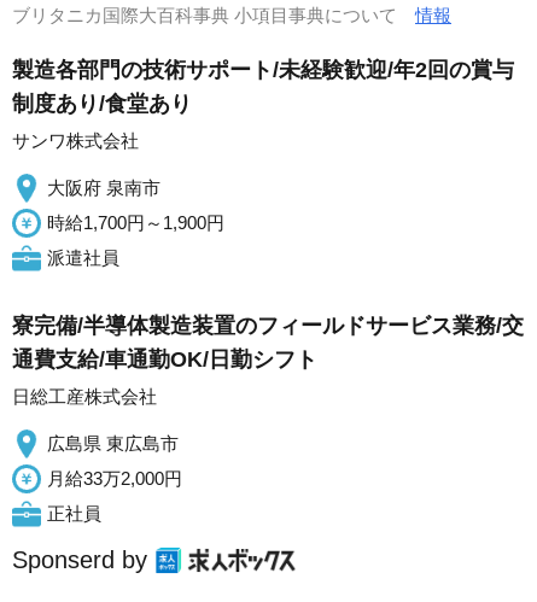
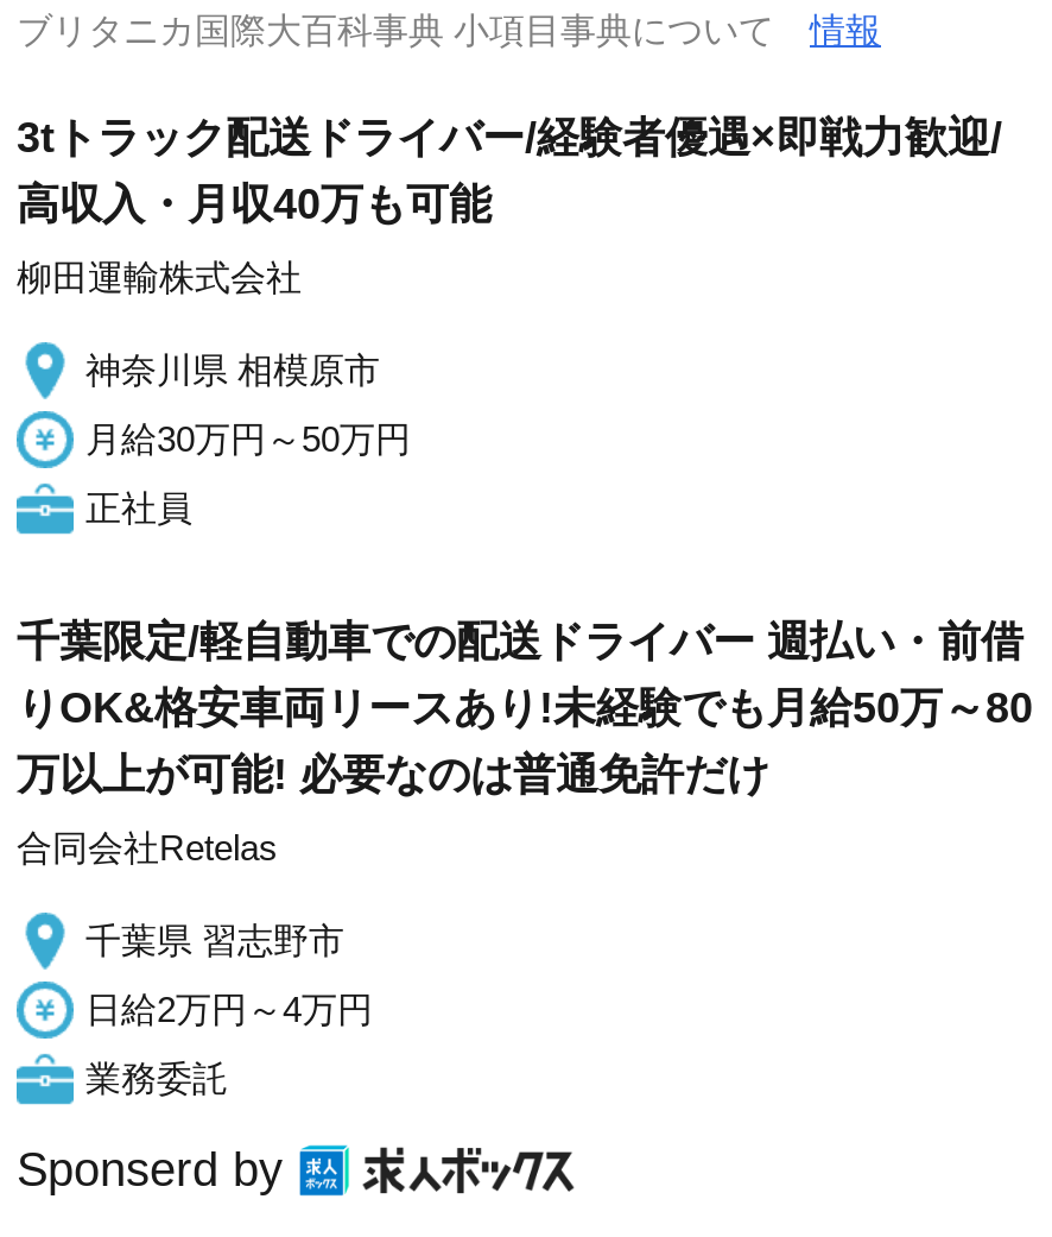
- 製造各部門の技術サポート/未経験歓迎/年2回の賞与
- 制度あり/食堂あり
- サンワ株式会社
- 大阪府 泉南市
- 時給1,700円～1,900円
- 派遣社員
- 寮完備/半導体製造装置のフィールドサービス業務/交
- 通費支給/車通勤OK/日勤シフト
- 日総工産株式会社
- 広島県 東広島市
- 月給33万2,000円
+ 3tトラック配送ドライバー/経験者優遇×即戦力歓迎/
+ 高収入・月収40万も可能
+ 柳田運輸株式会社
+ 神奈川県 相模原市
+ 月給30万円～50万円

moved up: 正社員

+ 千葉限定/軽自動車での配送ドライバー 週払い・前借
+ りOK&格安車両リースあり!未経験でも月給50万～80
+ 万以上が可能! 必要なのは普通免許だけ
+ 合同会社Retelas
+ 千葉県 習志野市
+ 日給2万円～4万円
+ 業務委託
